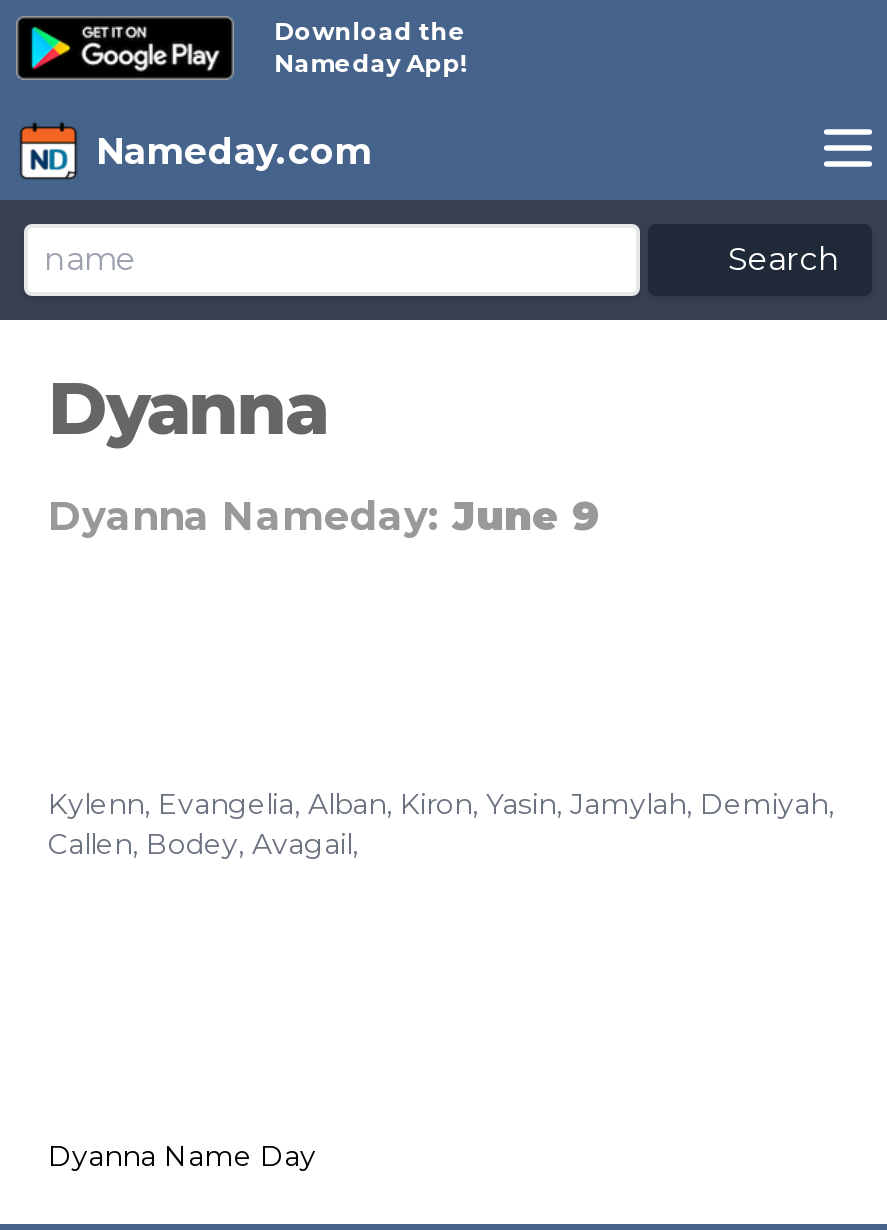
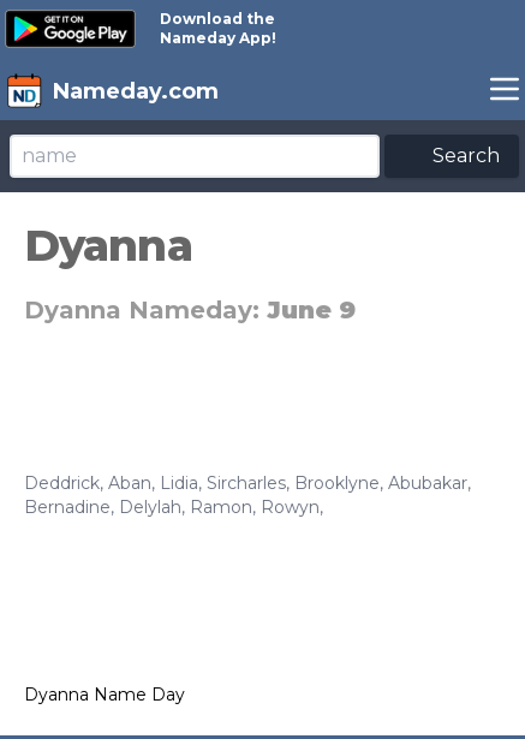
- Kylenn, Evangelia, Alban, Kiron, Yasin, Jamylah, Demiyah,
- Callen, Bodey, Avagail,
+ Deddrick, Aban, Lidia, Sircharles, Brooklyne, Abubakar,
+ Bernadine, Delylah, Ramon, Rowyn,
